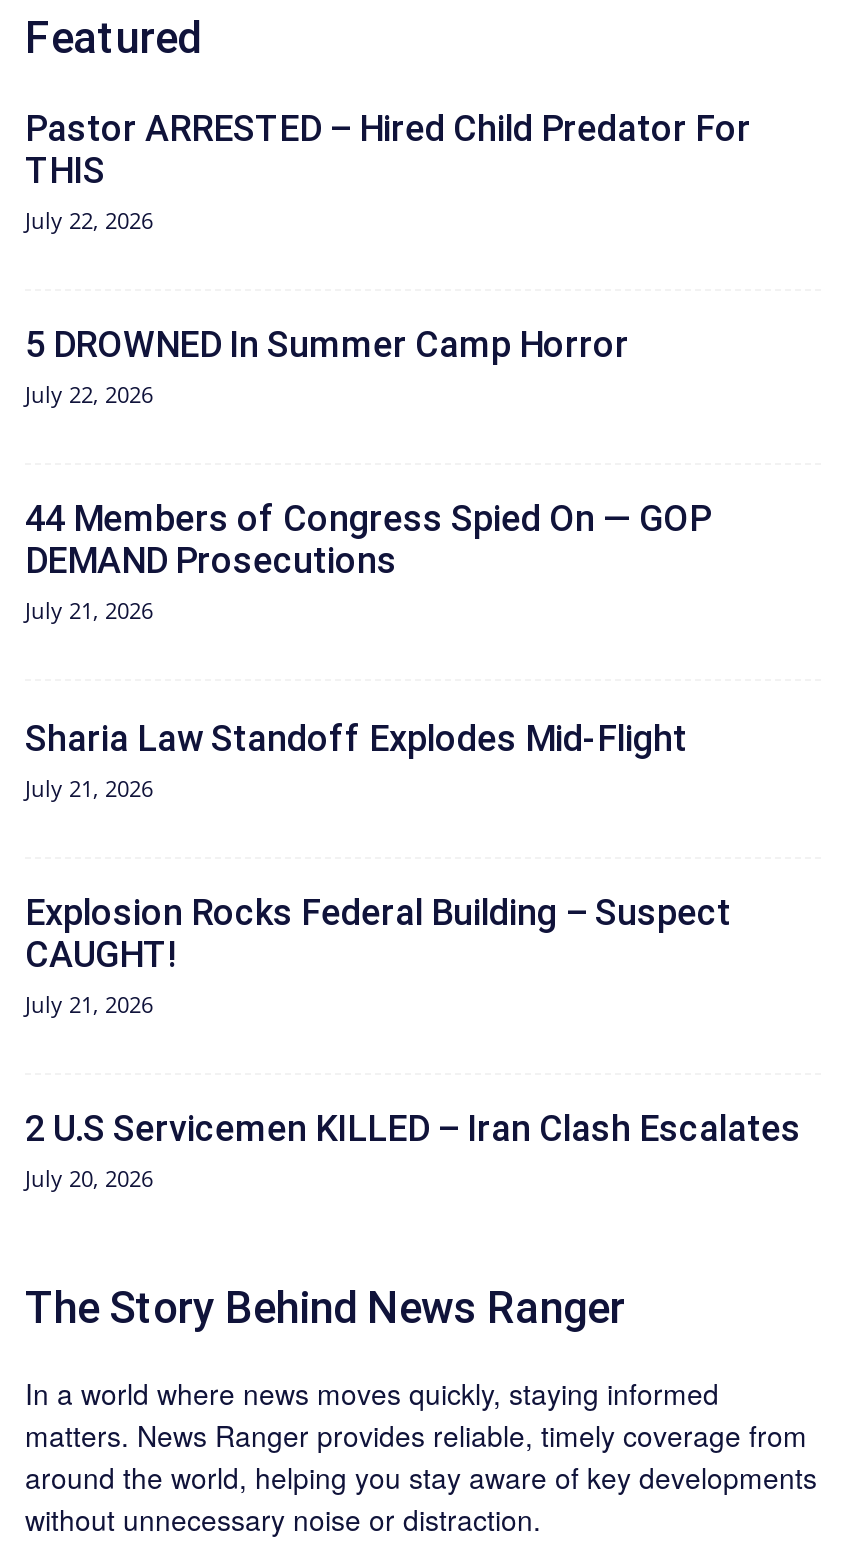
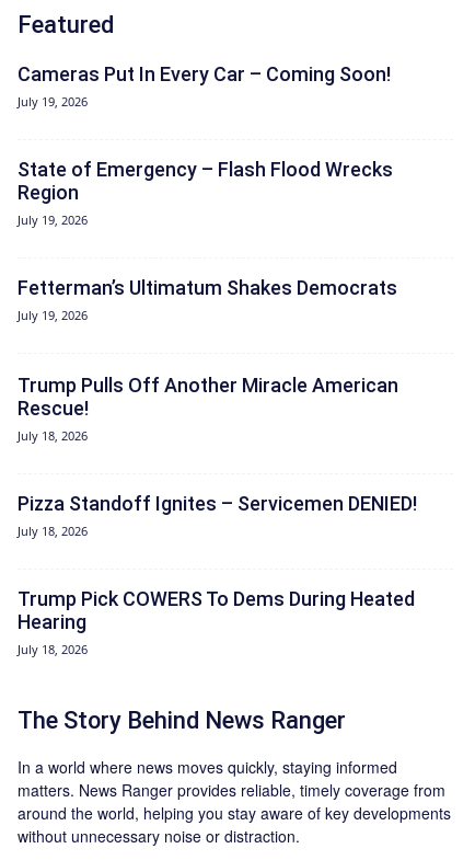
- Pastor ARRESTED – Hired Child Predator For
- THIS
- July 22, 2026
+ Cameras Put In Every Car – Coming Soon!
+ July 19, 2026

- 5 DROWNED In Summer Camp Horror
- July 22, 2026
+ State of Emergency – Flash Flood Wrecks
+ Region
+ July 19, 2026

- 44 Members of Congress Spied On — GOP
- DEMAND Prosecutions
- July 21, 2026
+ Fetterman’s Ultimatum Shakes Democrats
+ July 19, 2026

- Sharia Law Standoff Explodes Mid-Flight
- July 21, 2026
+ Trump Pulls Off Another Miracle American
+ Rescue!
+ July 18, 2026

- Explosion Rocks Federal Building – Suspect
- CAUGHT!
- July 21, 2026
+ Pizza Standoff Ignites – Servicemen DENIED!
+ July 18, 2026

- 2 U.S Servicemen KILLED – Iran Clash Escalates
- July 20, 2026
+ Trump Pick COWERS To Dems During Heated
+ Hearing
+ July 18, 2026
